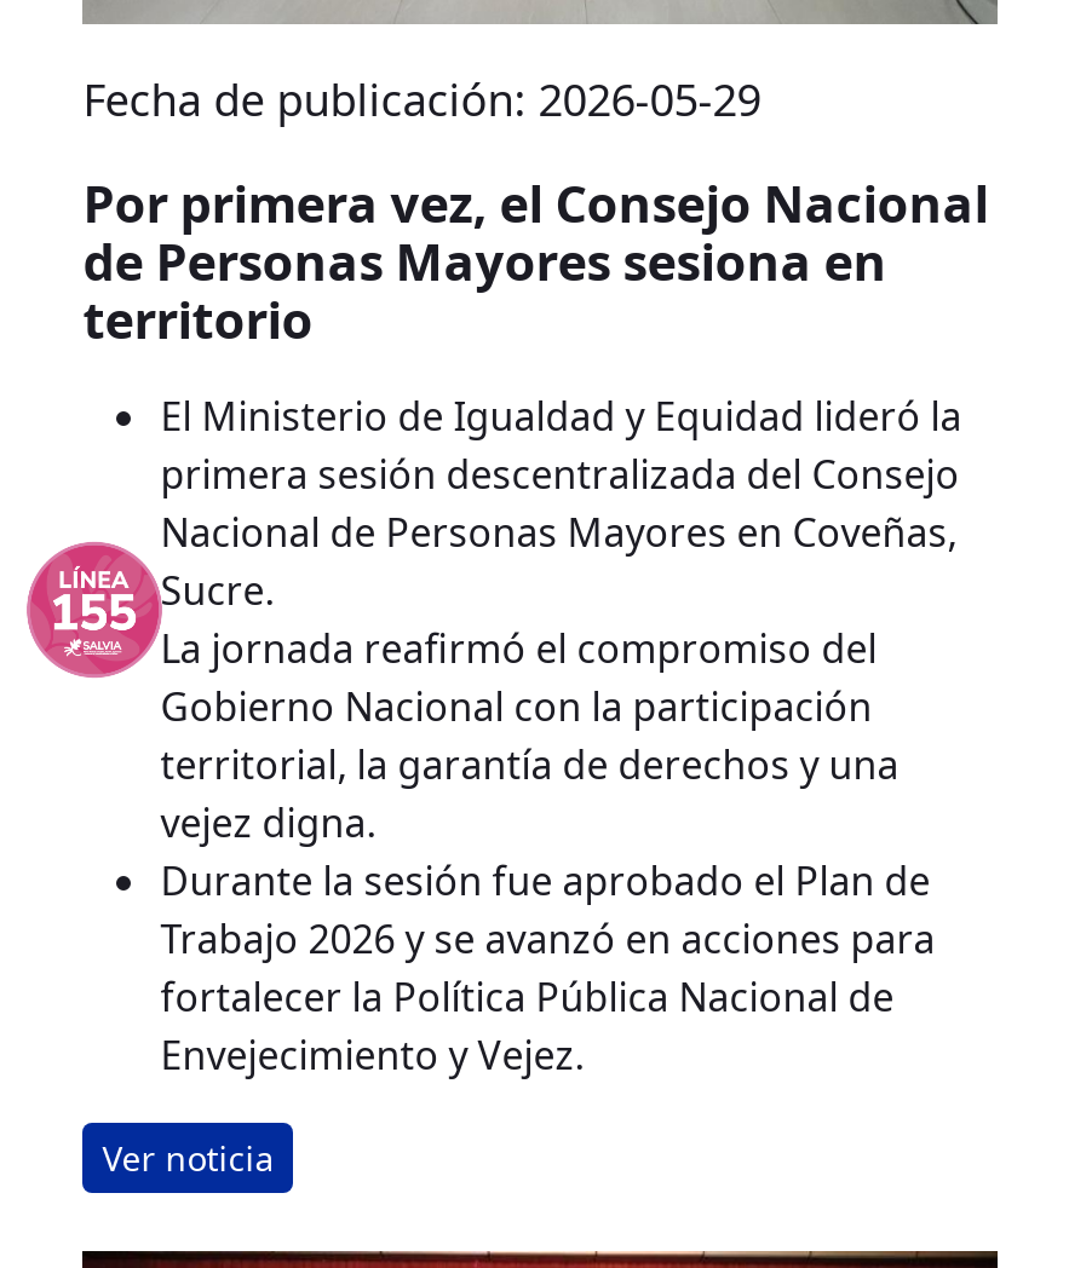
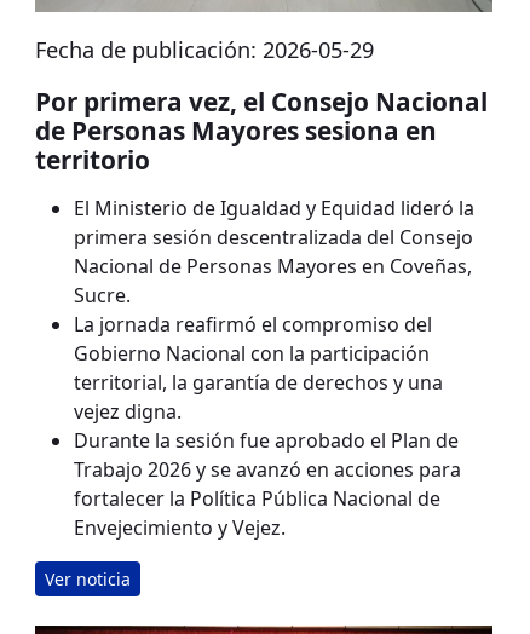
- [image]
